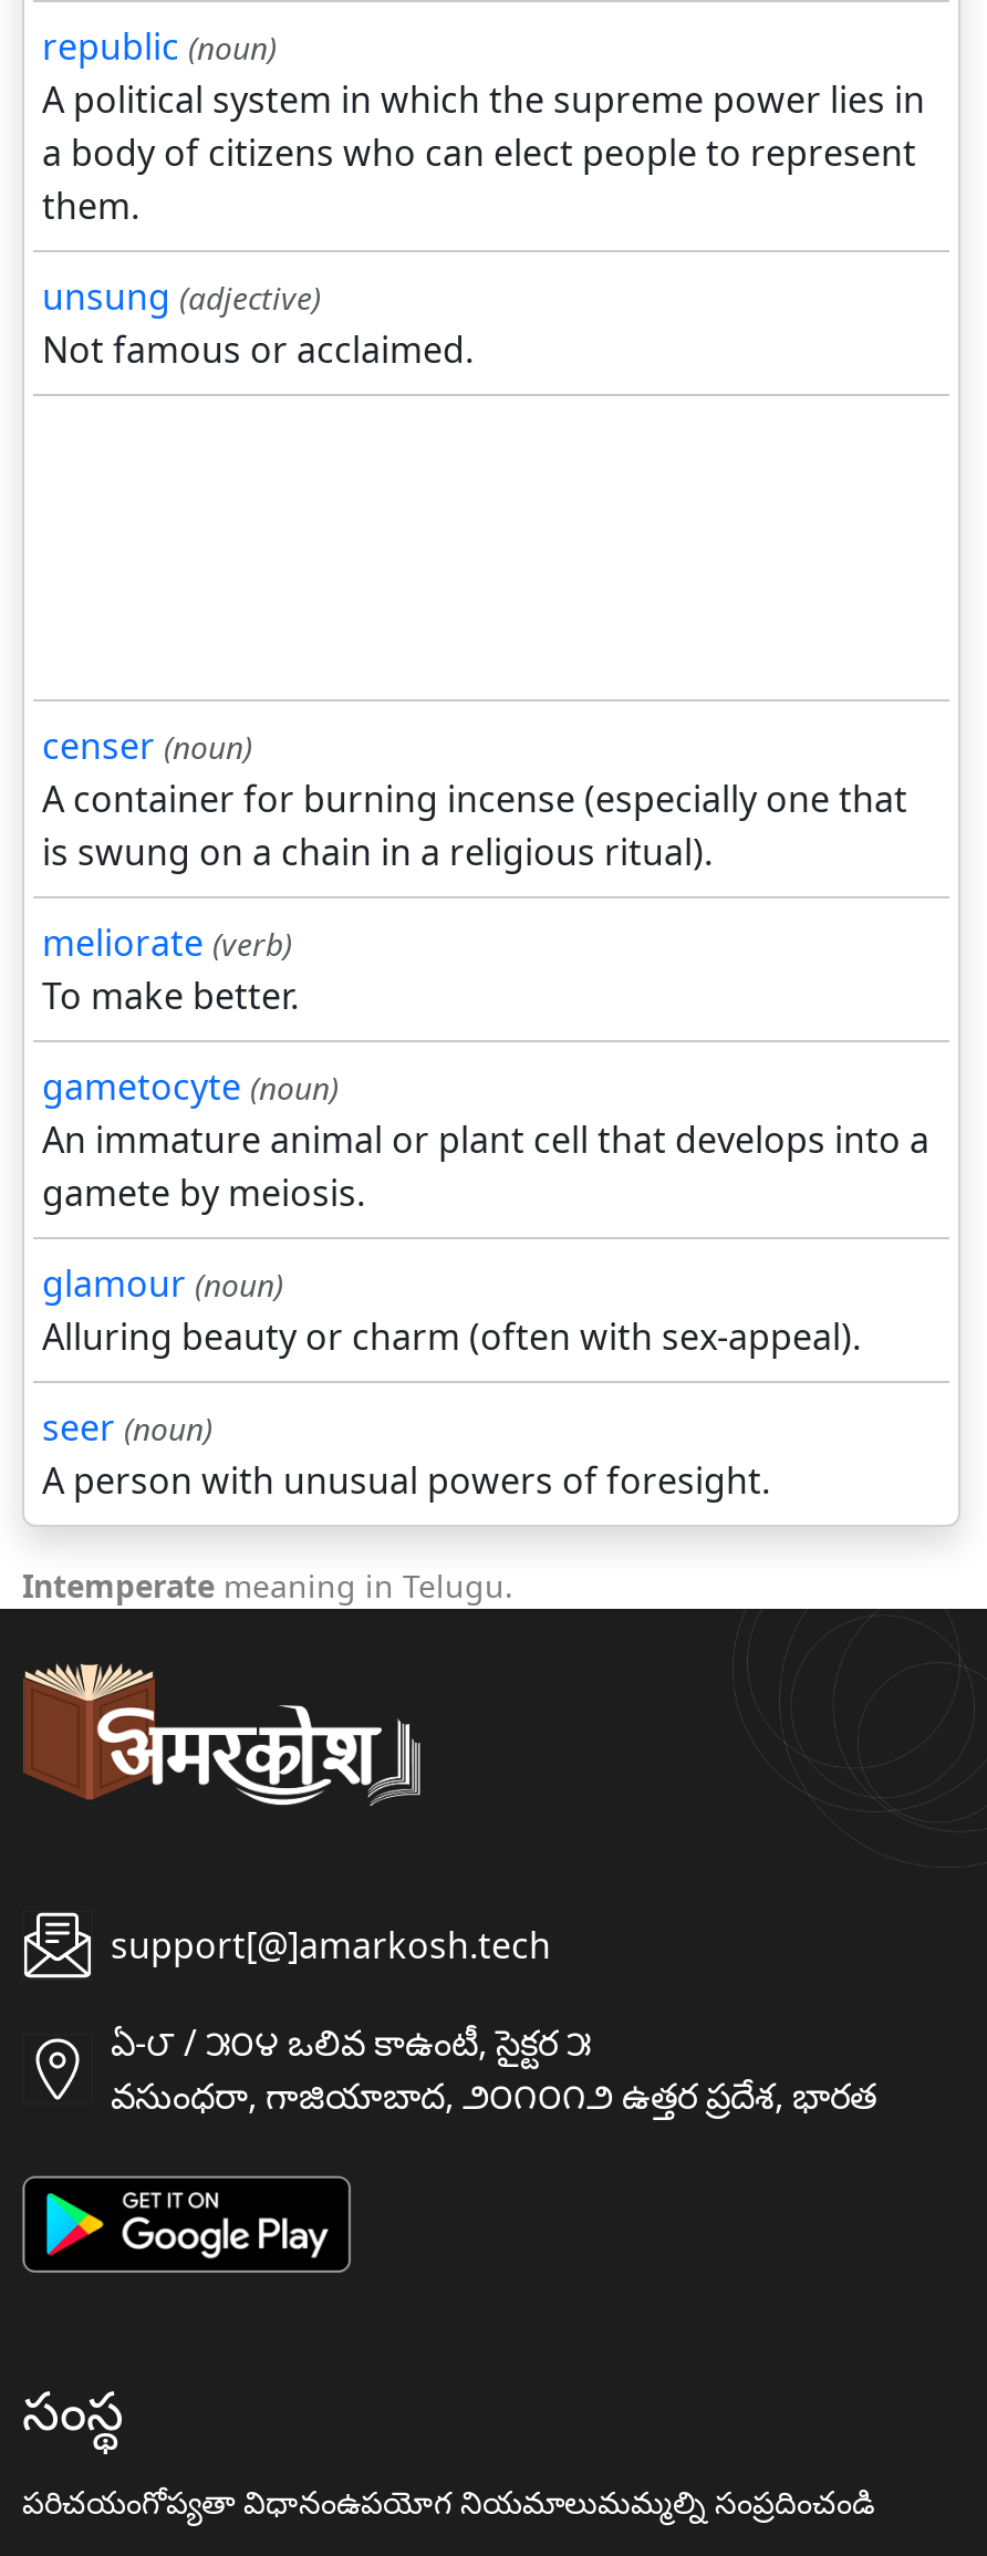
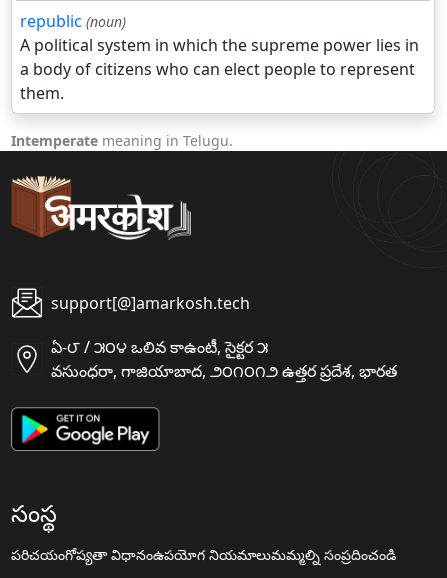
- unsung (adjective)
- Not famous or acclaimed.

- censer (noun)
- A container for burning incense (especially one that
- is swung on a chain in a religious ritual).
- meliorate (verb)
- To make better.
- gametocyte (noun)
- An immature animal or plant cell that develops into a
- gamete by meiosis.
- glamour (noun)
- Alluring beauty or charm (often with sex-appeal).
- seer (noun)
- A person with unusual powers of foresight.
